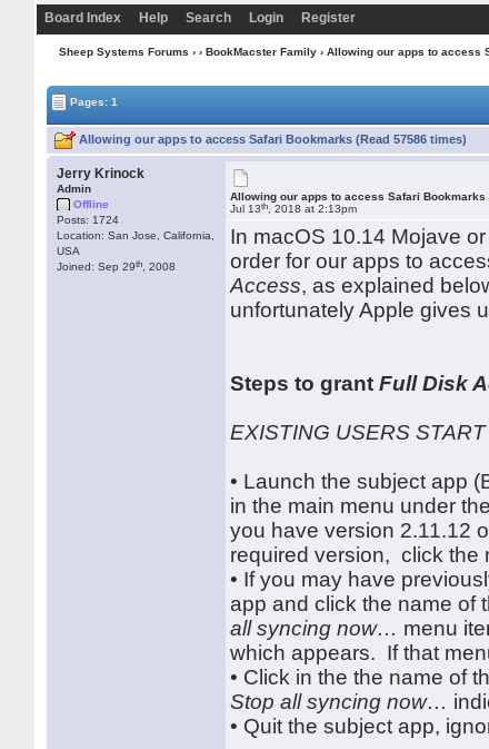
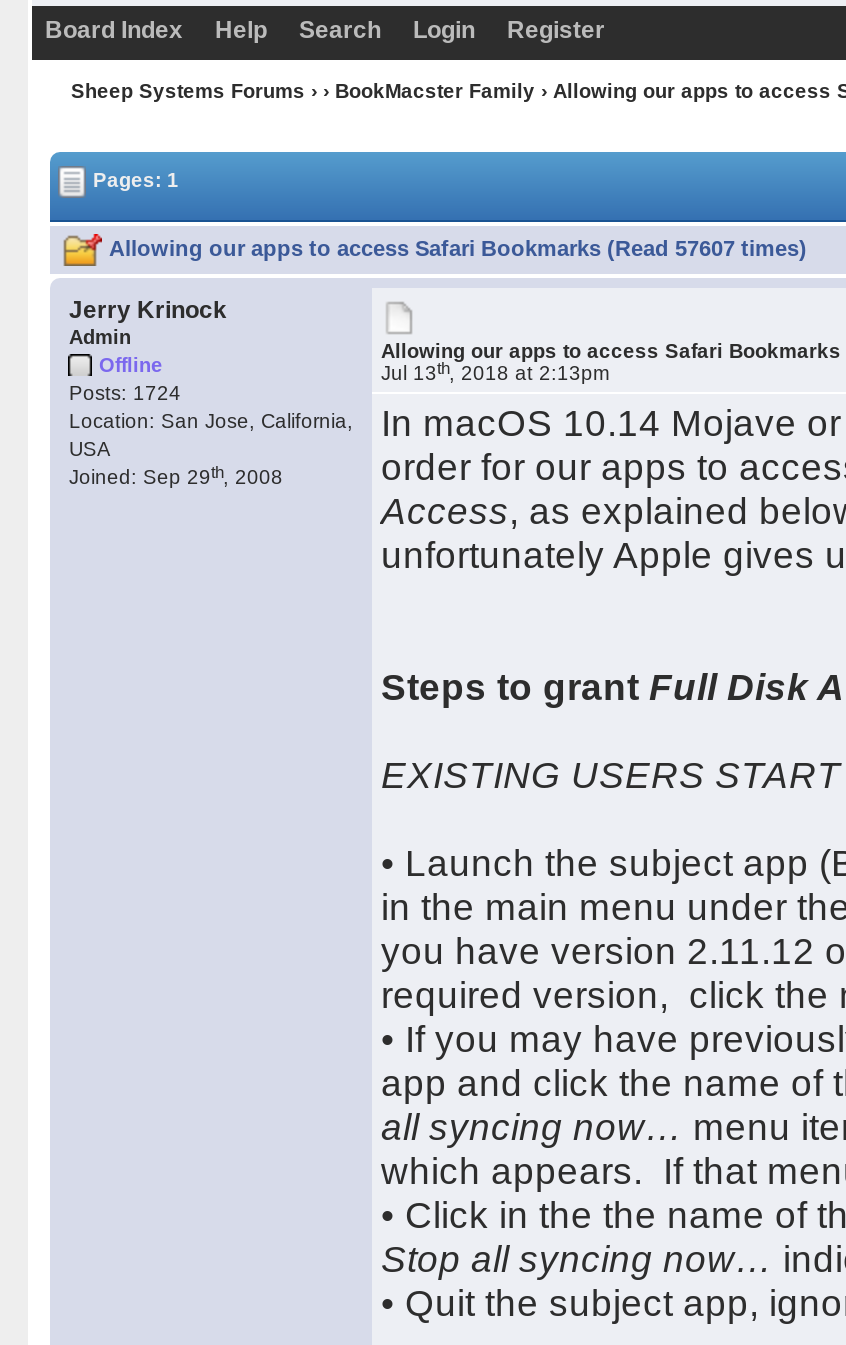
- Allowing our apps to access Safari Bookmarks (Read 57586 times)
+ Allowing our apps to access Safari Bookmarks (Read 57607 times)
